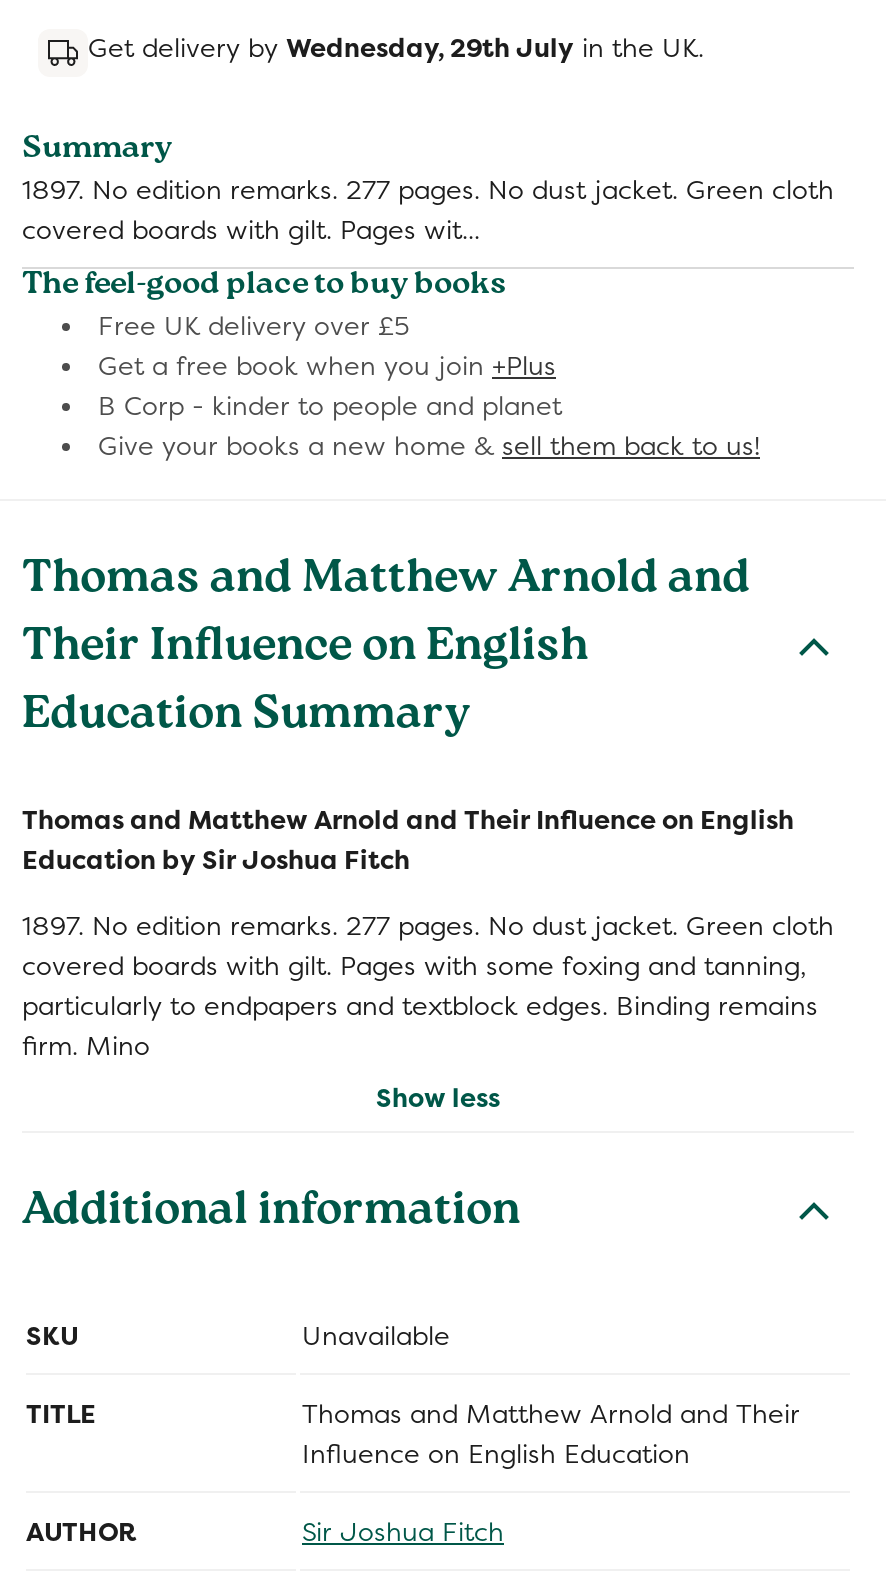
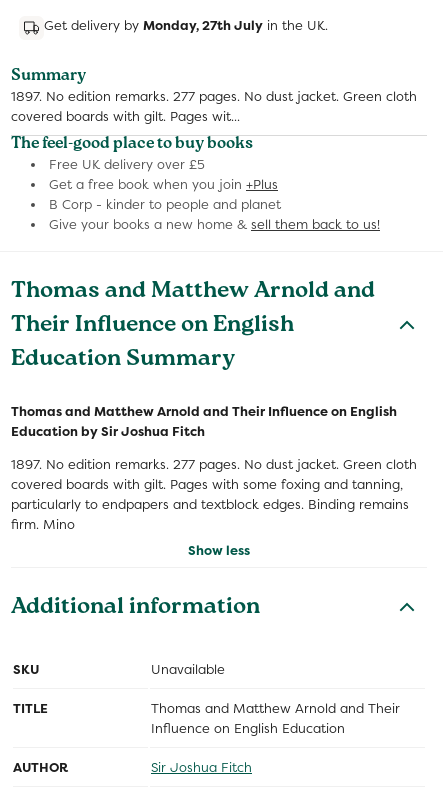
- Get delivery by Wednesday, 29th July in the UK.
+ Get delivery by Monday, 27th July in the UK.
